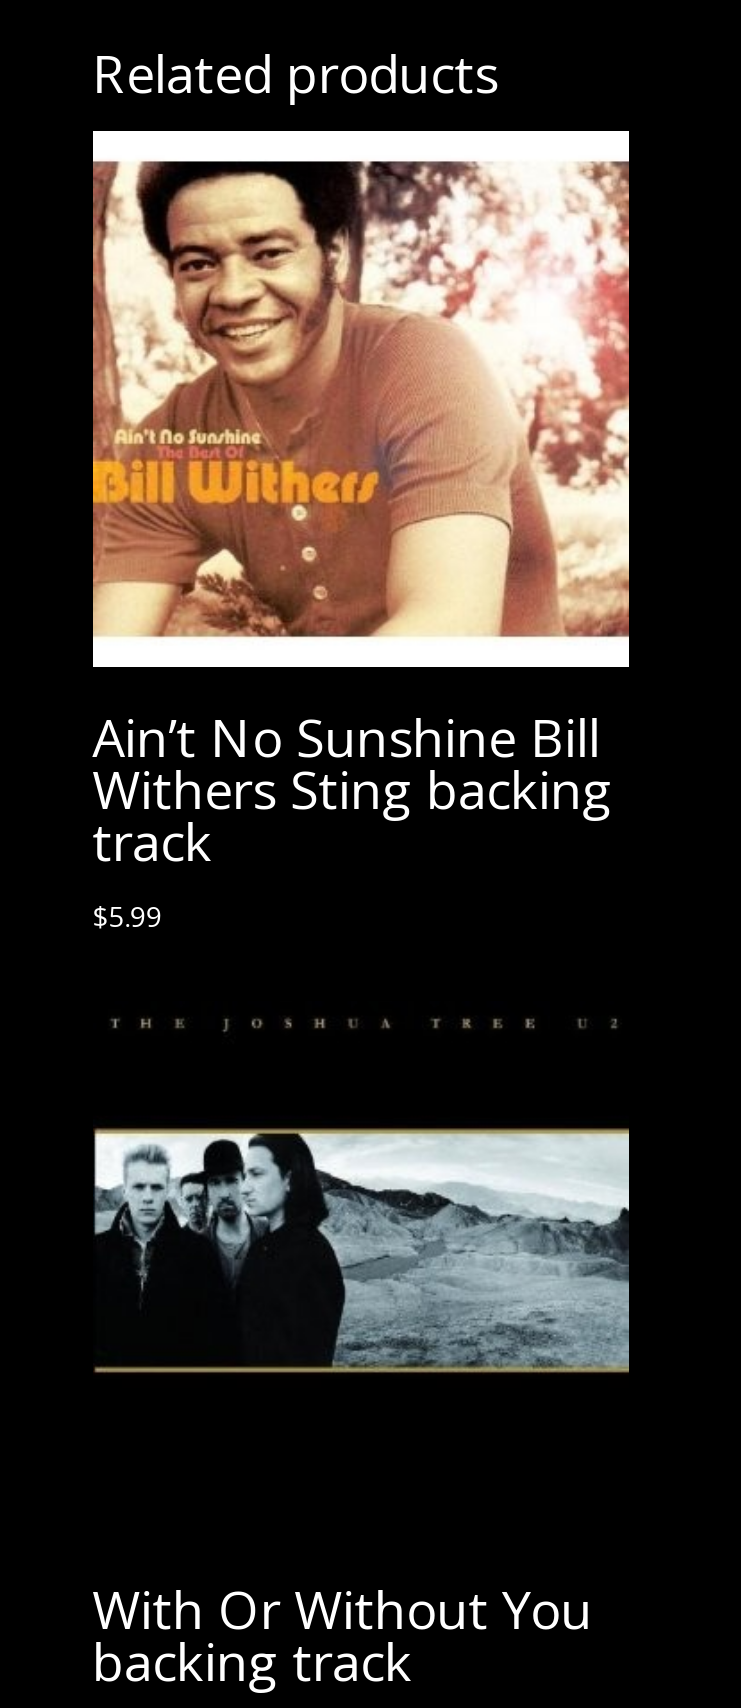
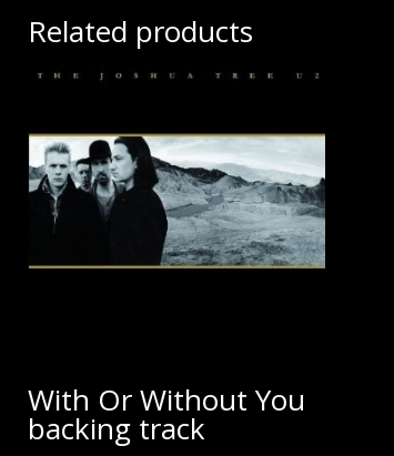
- [image]
- Ain’t No Sunshine Bill
- Withers Sting backing
- track
- $5.99
